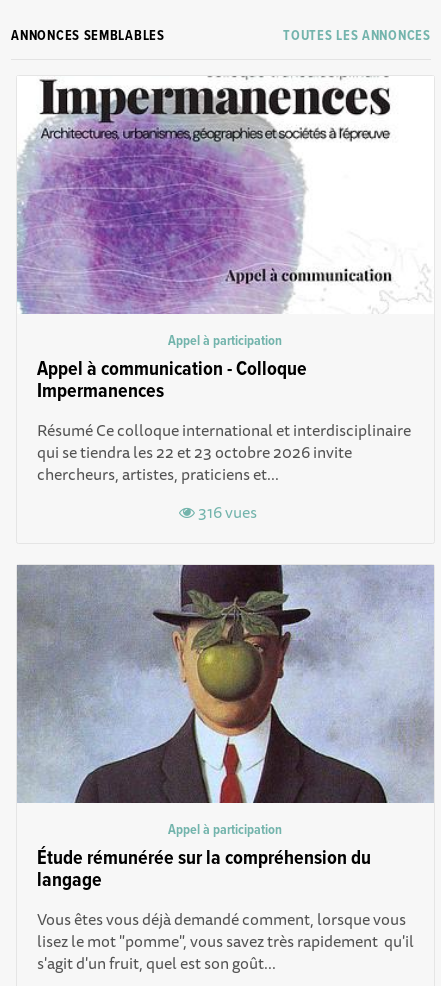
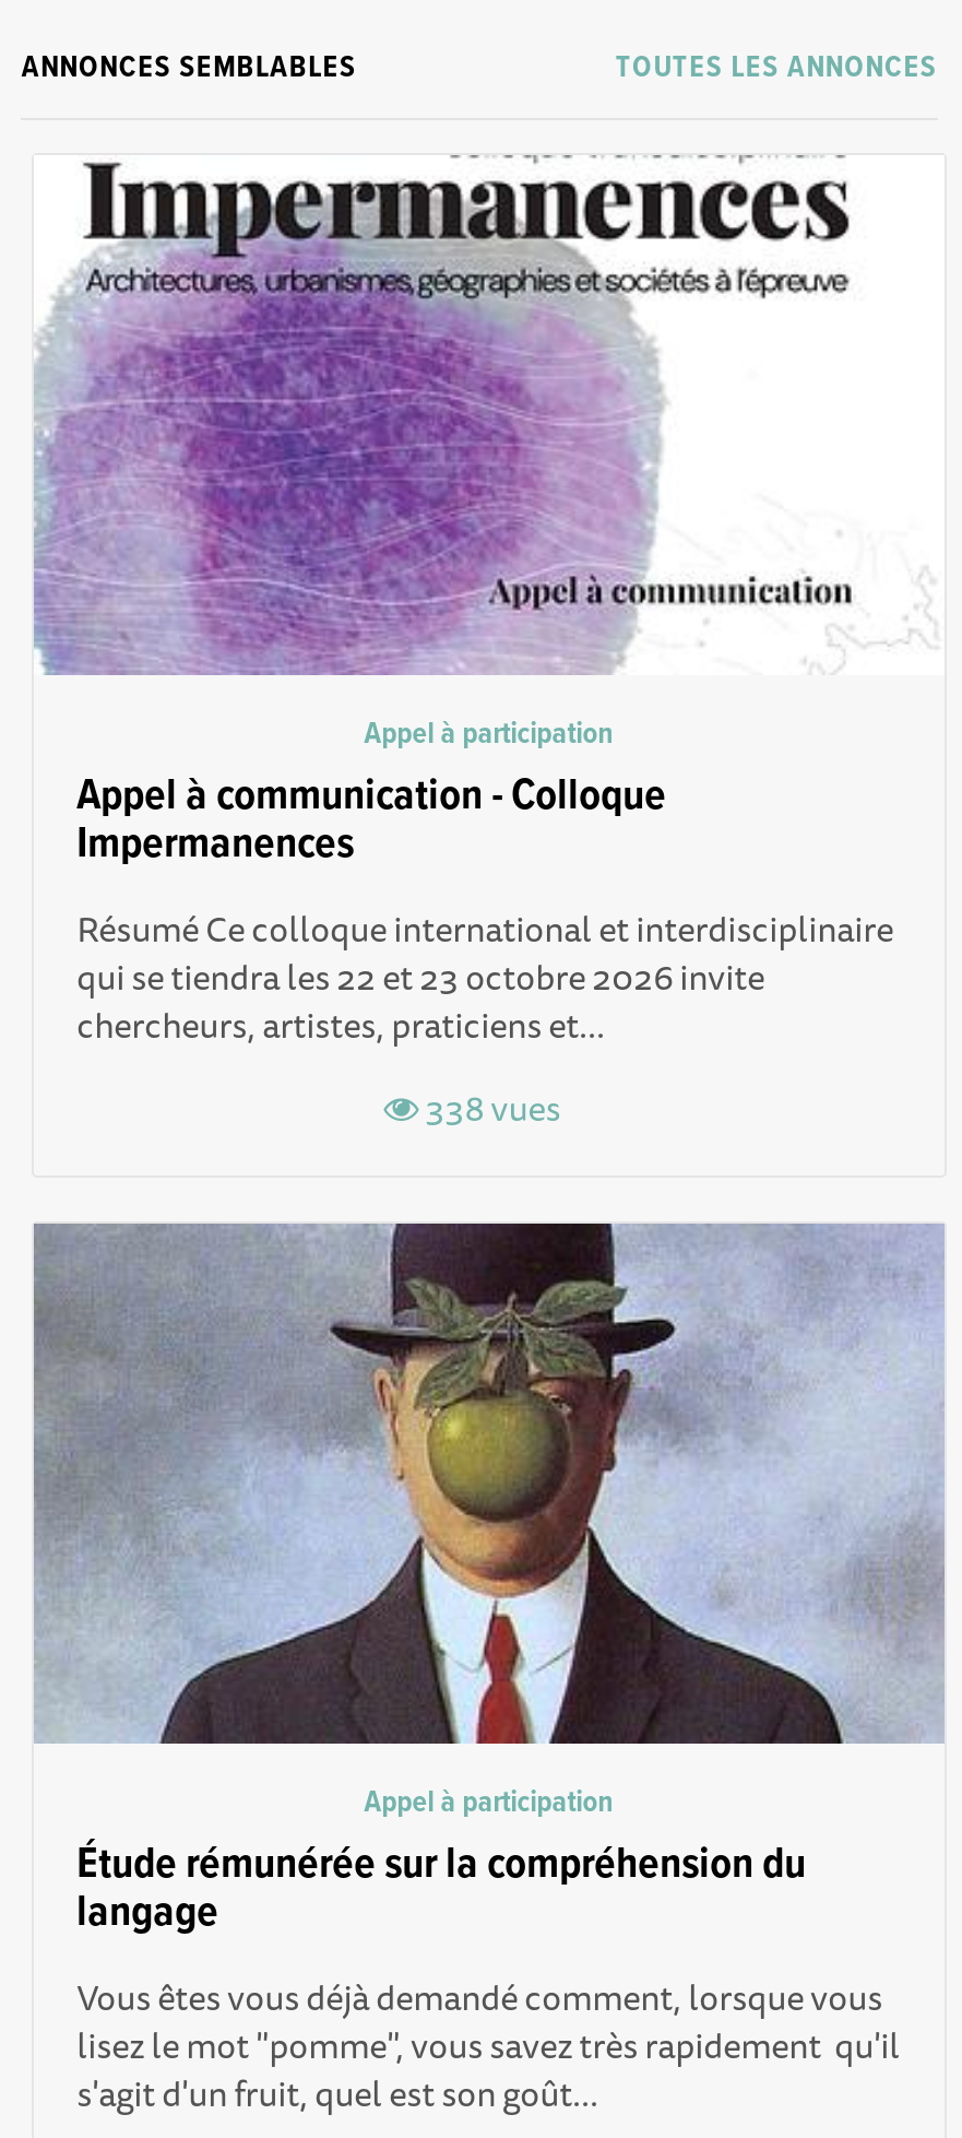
- 316 vues
+ 338 vues
